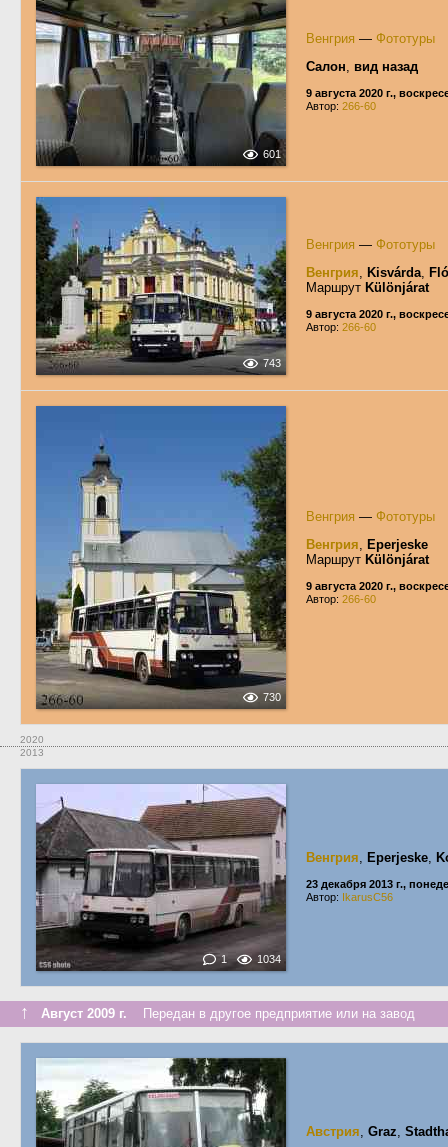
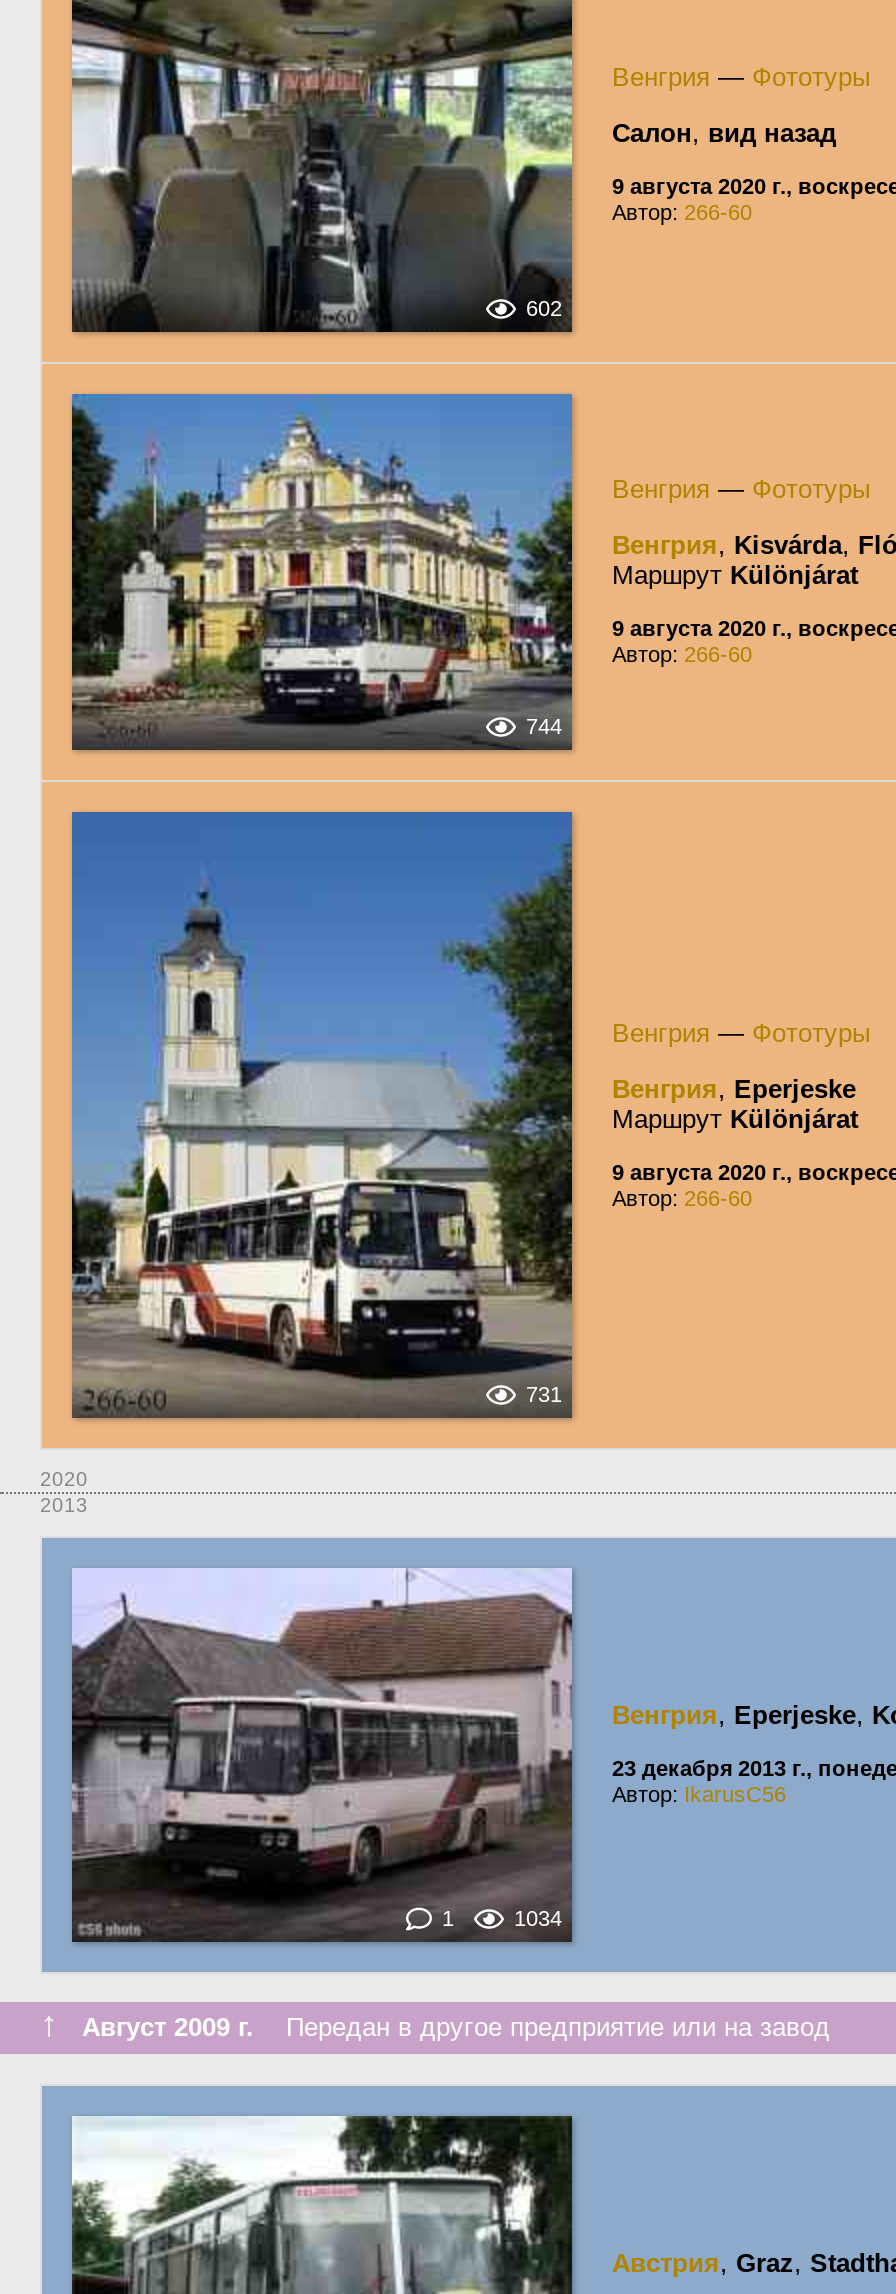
- 601
+ 602

- 743
+ 744

- 730
+ 731
